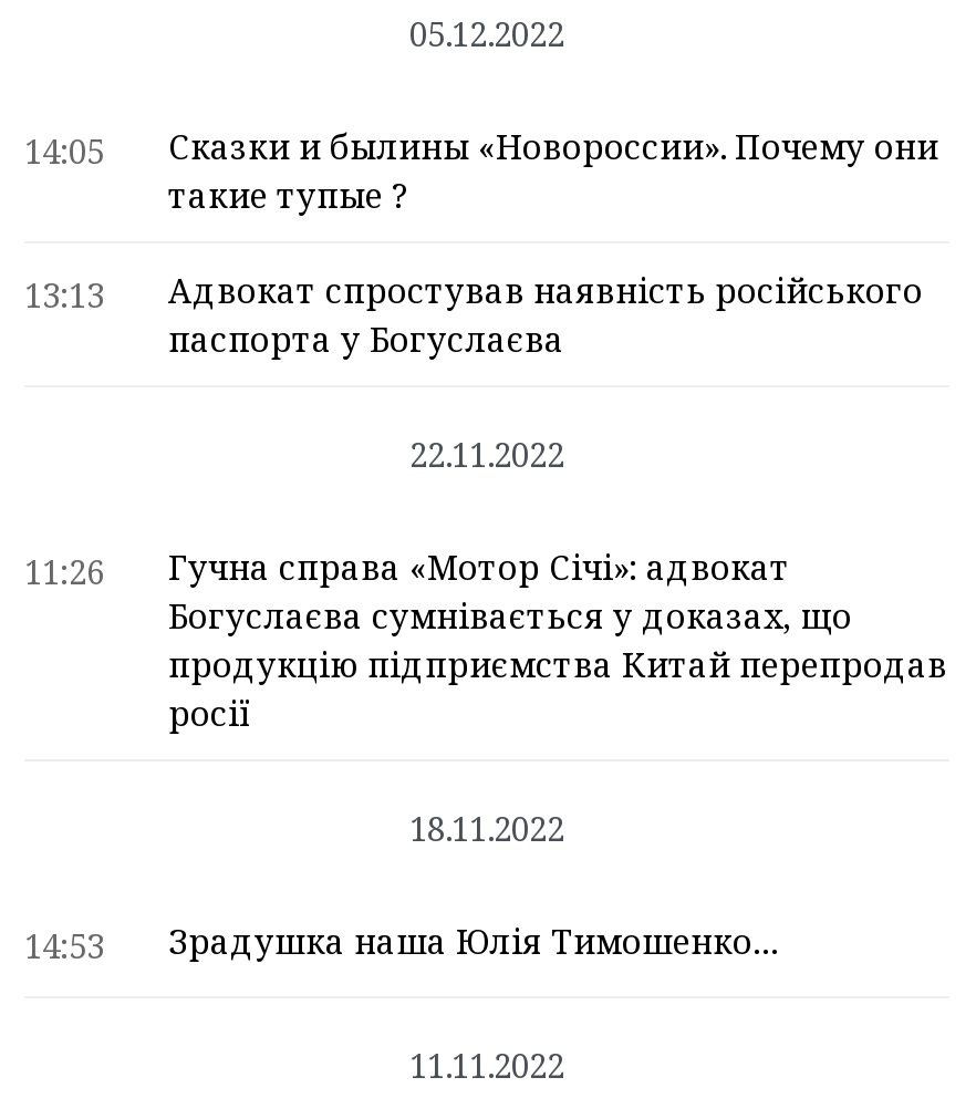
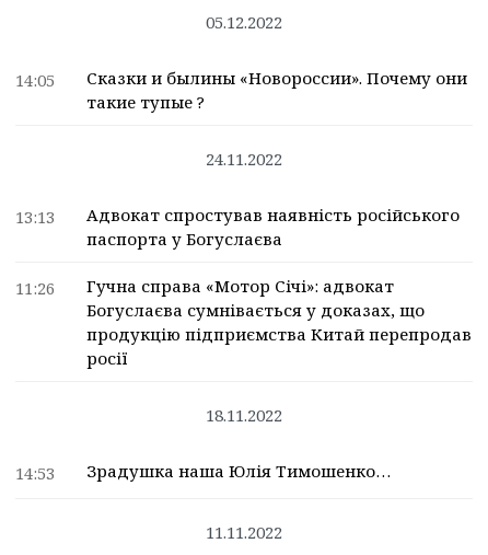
+ 24.11.2022

moved down: 13:13 | Адвокат спростував наявність російського | паспорта у Богуслаєва

- 22.11.2022
